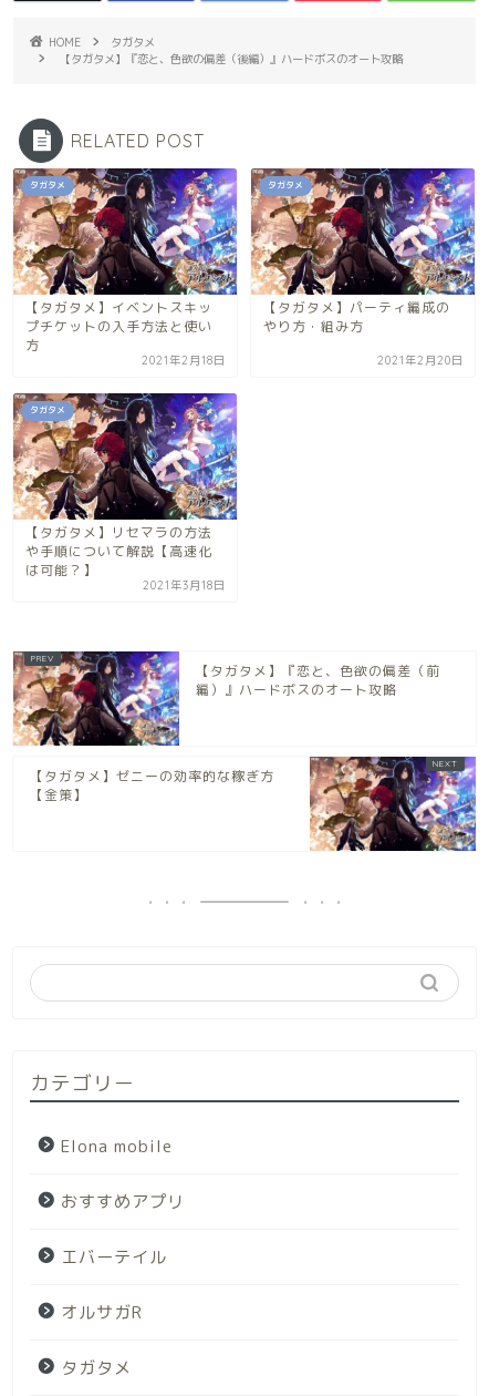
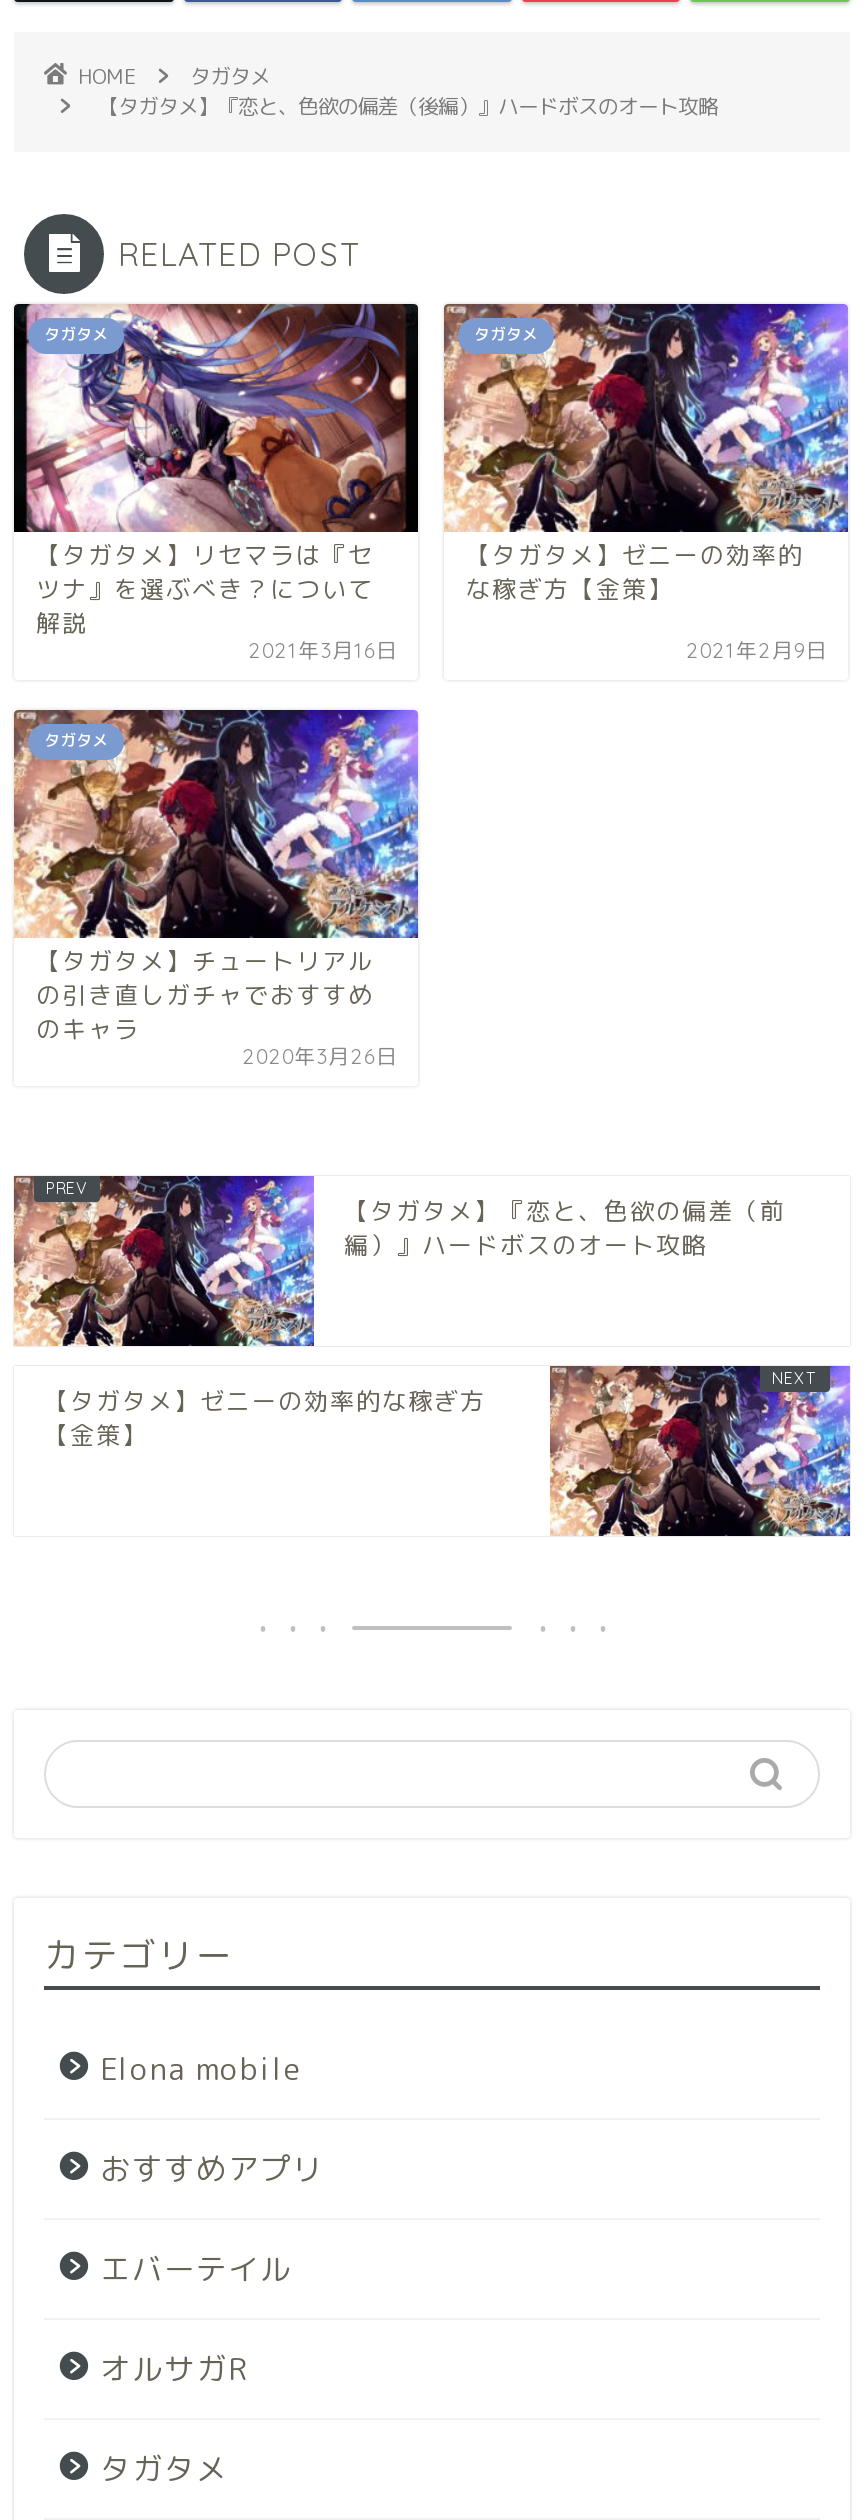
- [image]
- 【タガタメ】イベントスキッ
- プチケットの入手方法と使い
- 方
- 2021年2月18日
+ [image]
+ 【タガタメ】リセマラは『セ
+ ツナ』を選ぶべき？について
+ 解説
+ 2021年3月16日

- 【タガタメ】パーティ編成の
- やり方・組み方
+ 【タガタメ】ゼニーの効率的
+ な稼ぎ方【金策】

- 2021年2月20日
+ 2021年2月9日

- 【タガタメ】リセマラの方法
- や手順について解説【高速化
- は可能？】
- 2021年3月18日
+ 【タガタメ】チュートリアル
+ の引き直しガチャでおすすめ
+ のキャラ
+ 2020年3月26日
